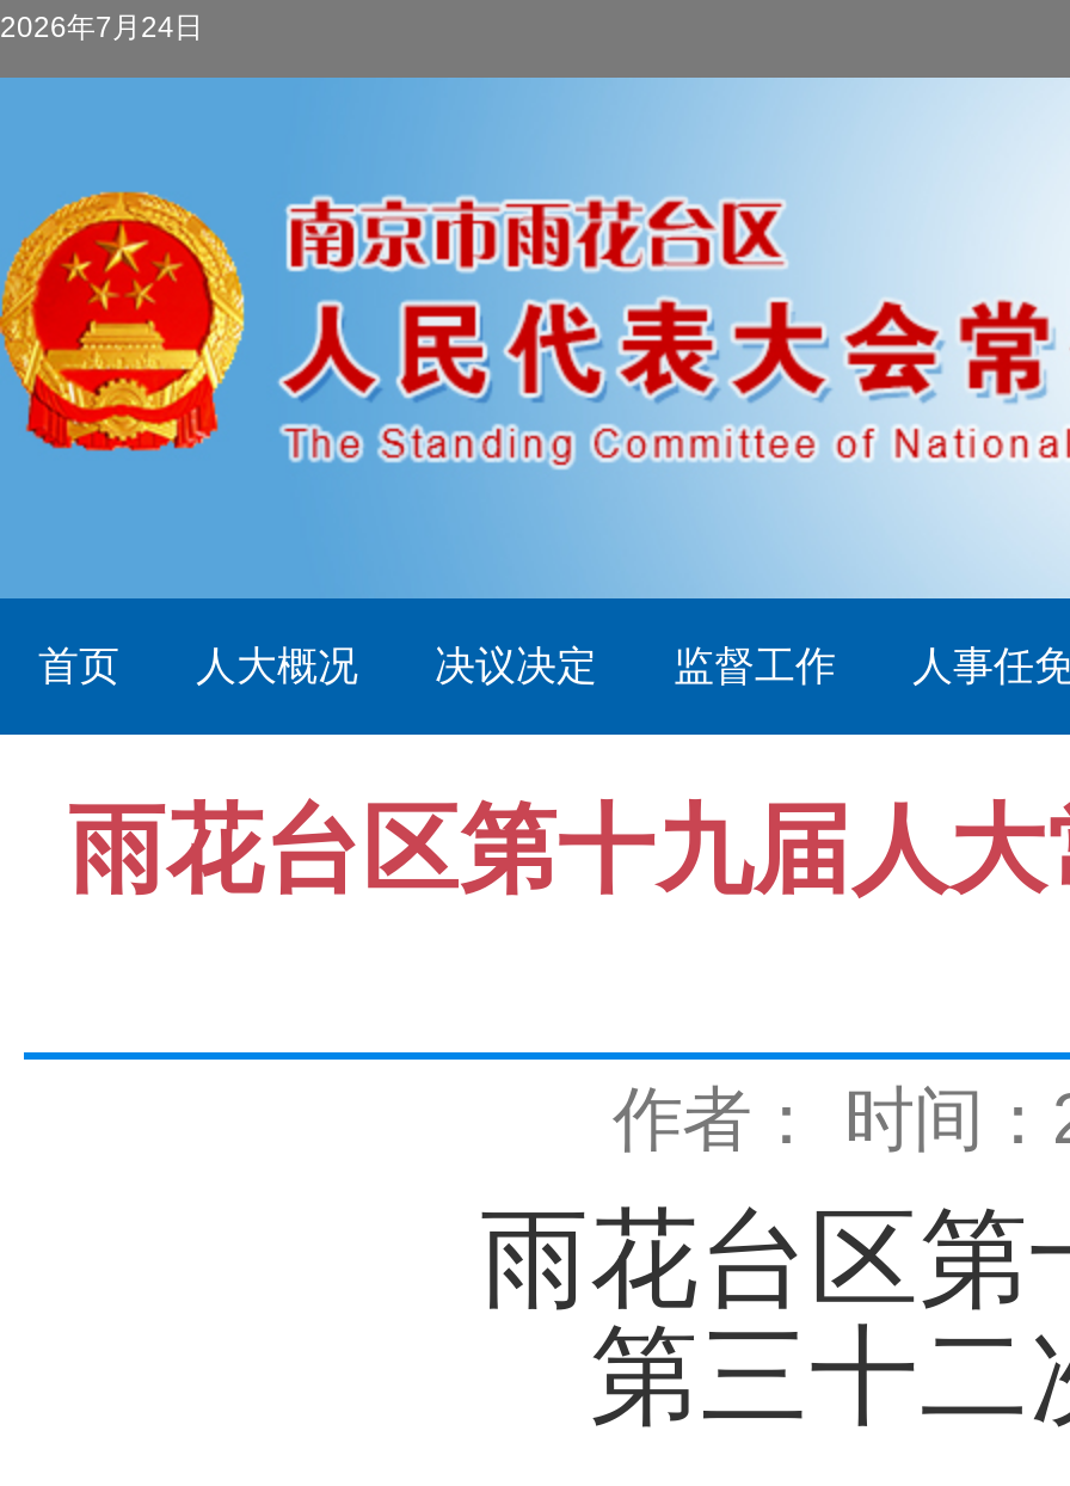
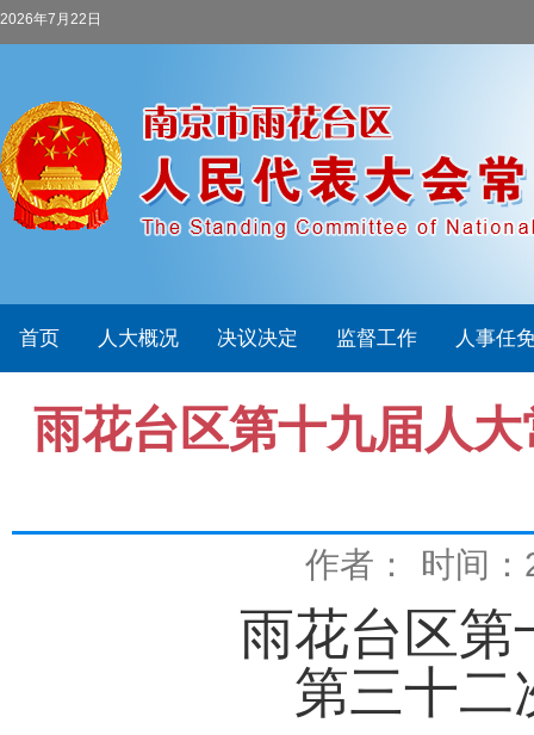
- 2026年7月24日
+ 2026年7月22日
